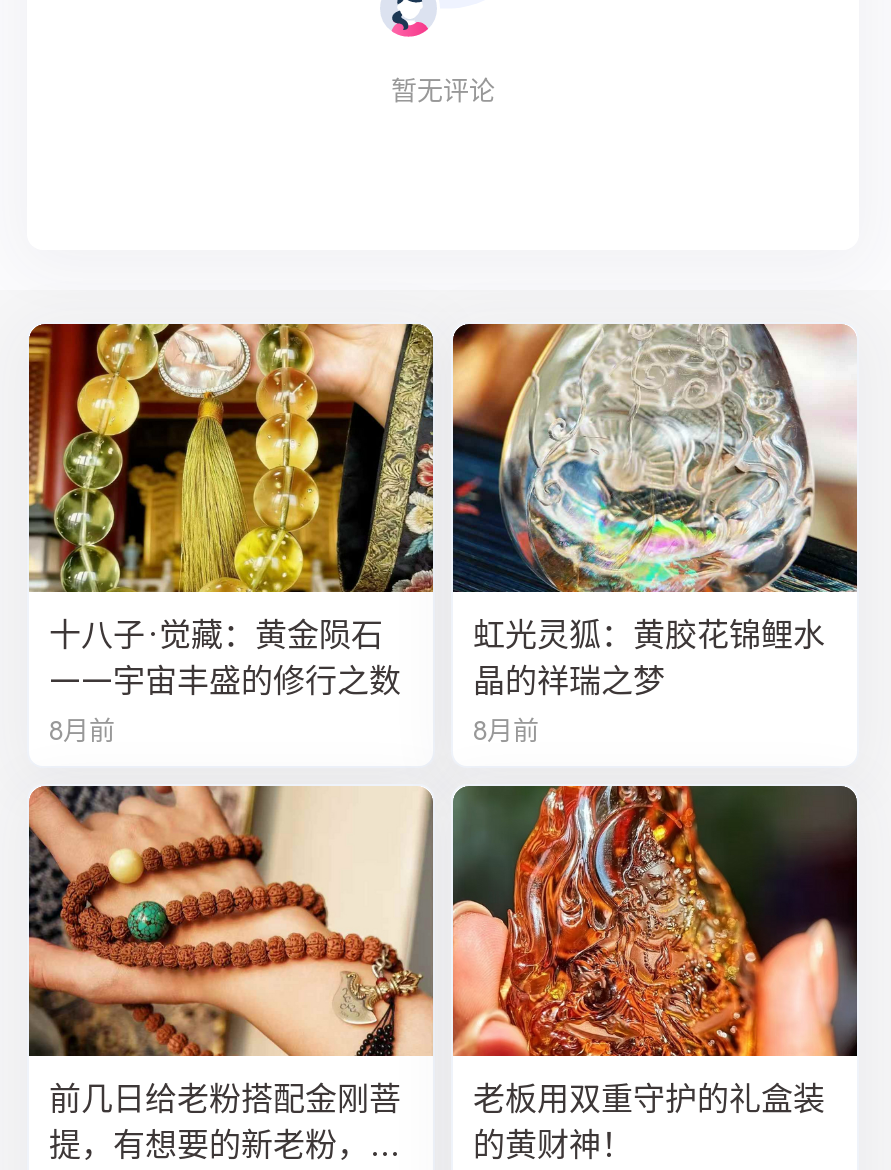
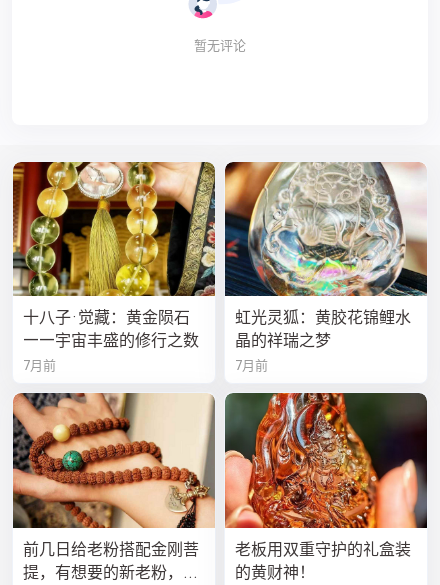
- 8月前
+ 7月前

- 8月前
+ 7月前
